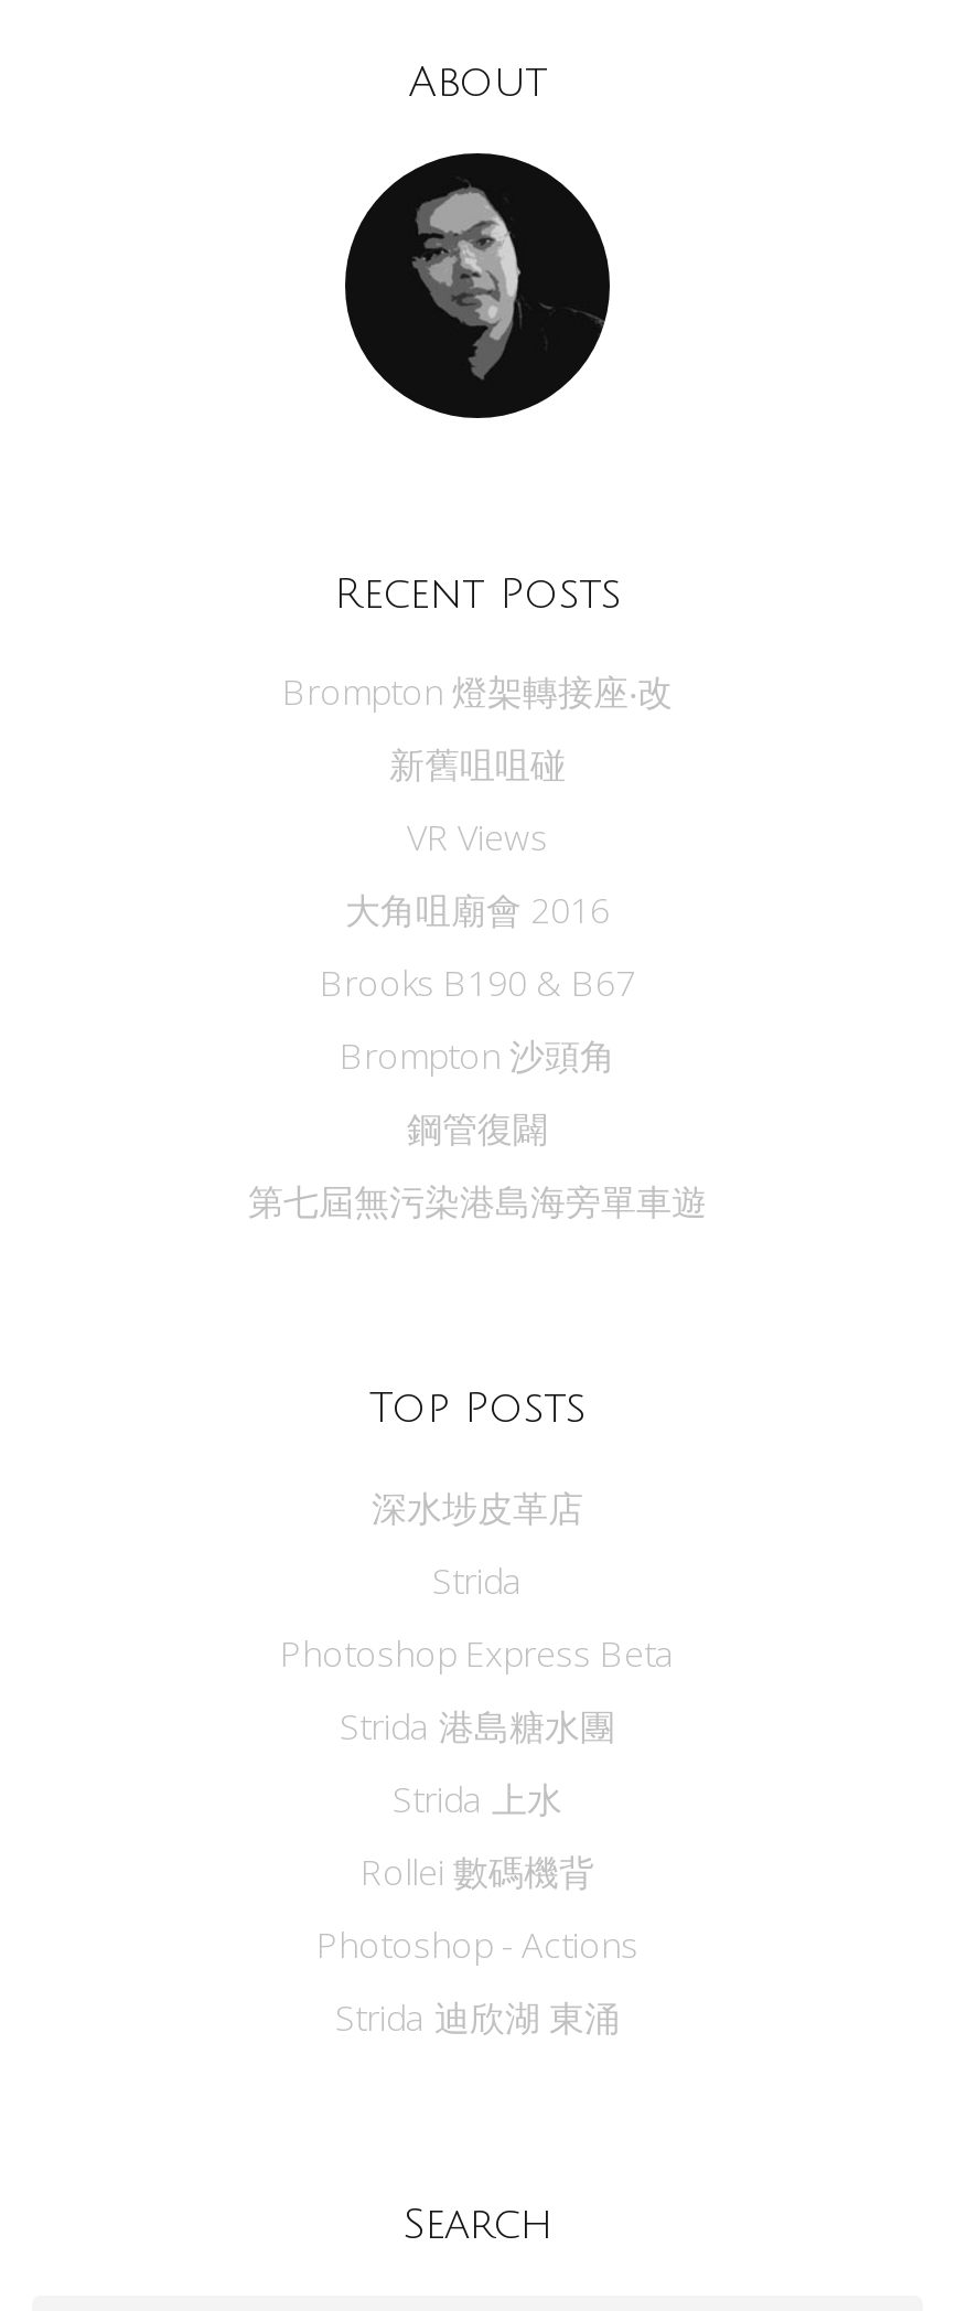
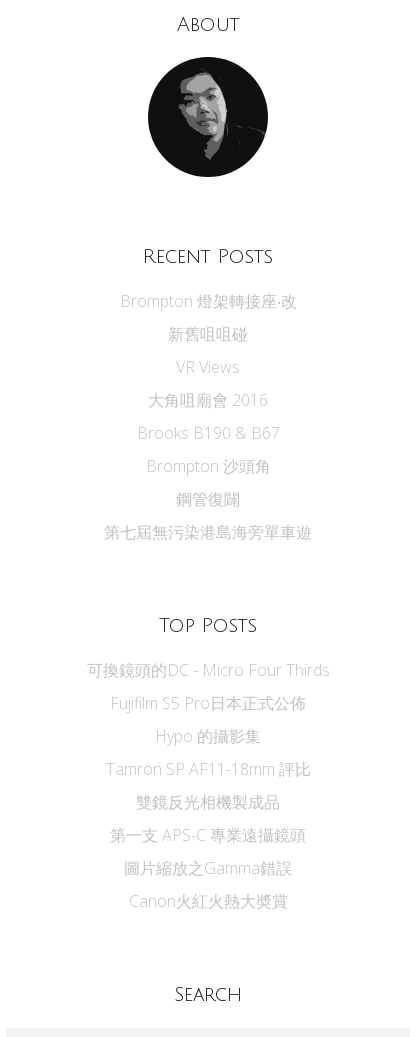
- 深水埗皮革店
+ 可換鏡頭的DC - Micro Four Thirds

- Strida
+ Fujifilm S5 Pro日本正式公佈

- Photoshop Express Beta
+ Hypo 的攝影集

- Strida 港島糖水團
+ Tamron SP AF11-18mm 評比

- Strida 上水
+ 雙鏡反光相機製成品

- Rollei 數碼機背
+ 第一支 APS-C 專業遠攝鏡頭

- Photoshop - Actions
+ 圖片縮放之Gamma錯誤

- Strida 迪欣湖 東涌
+ Canon火紅火熱大奬賞
